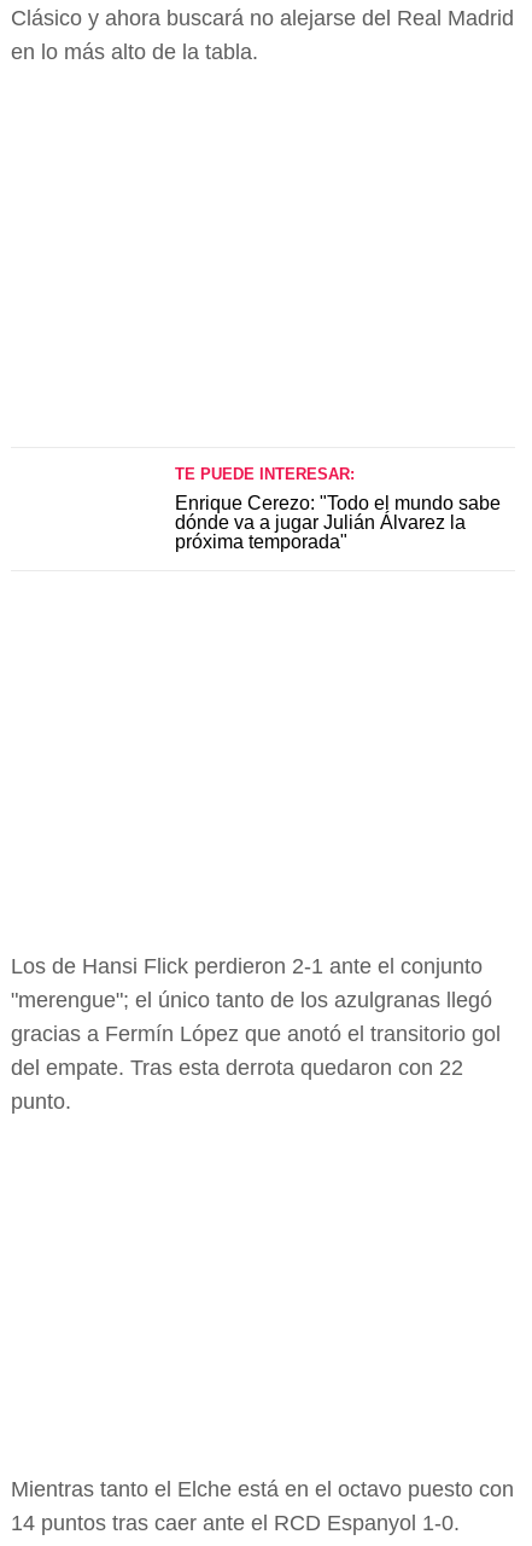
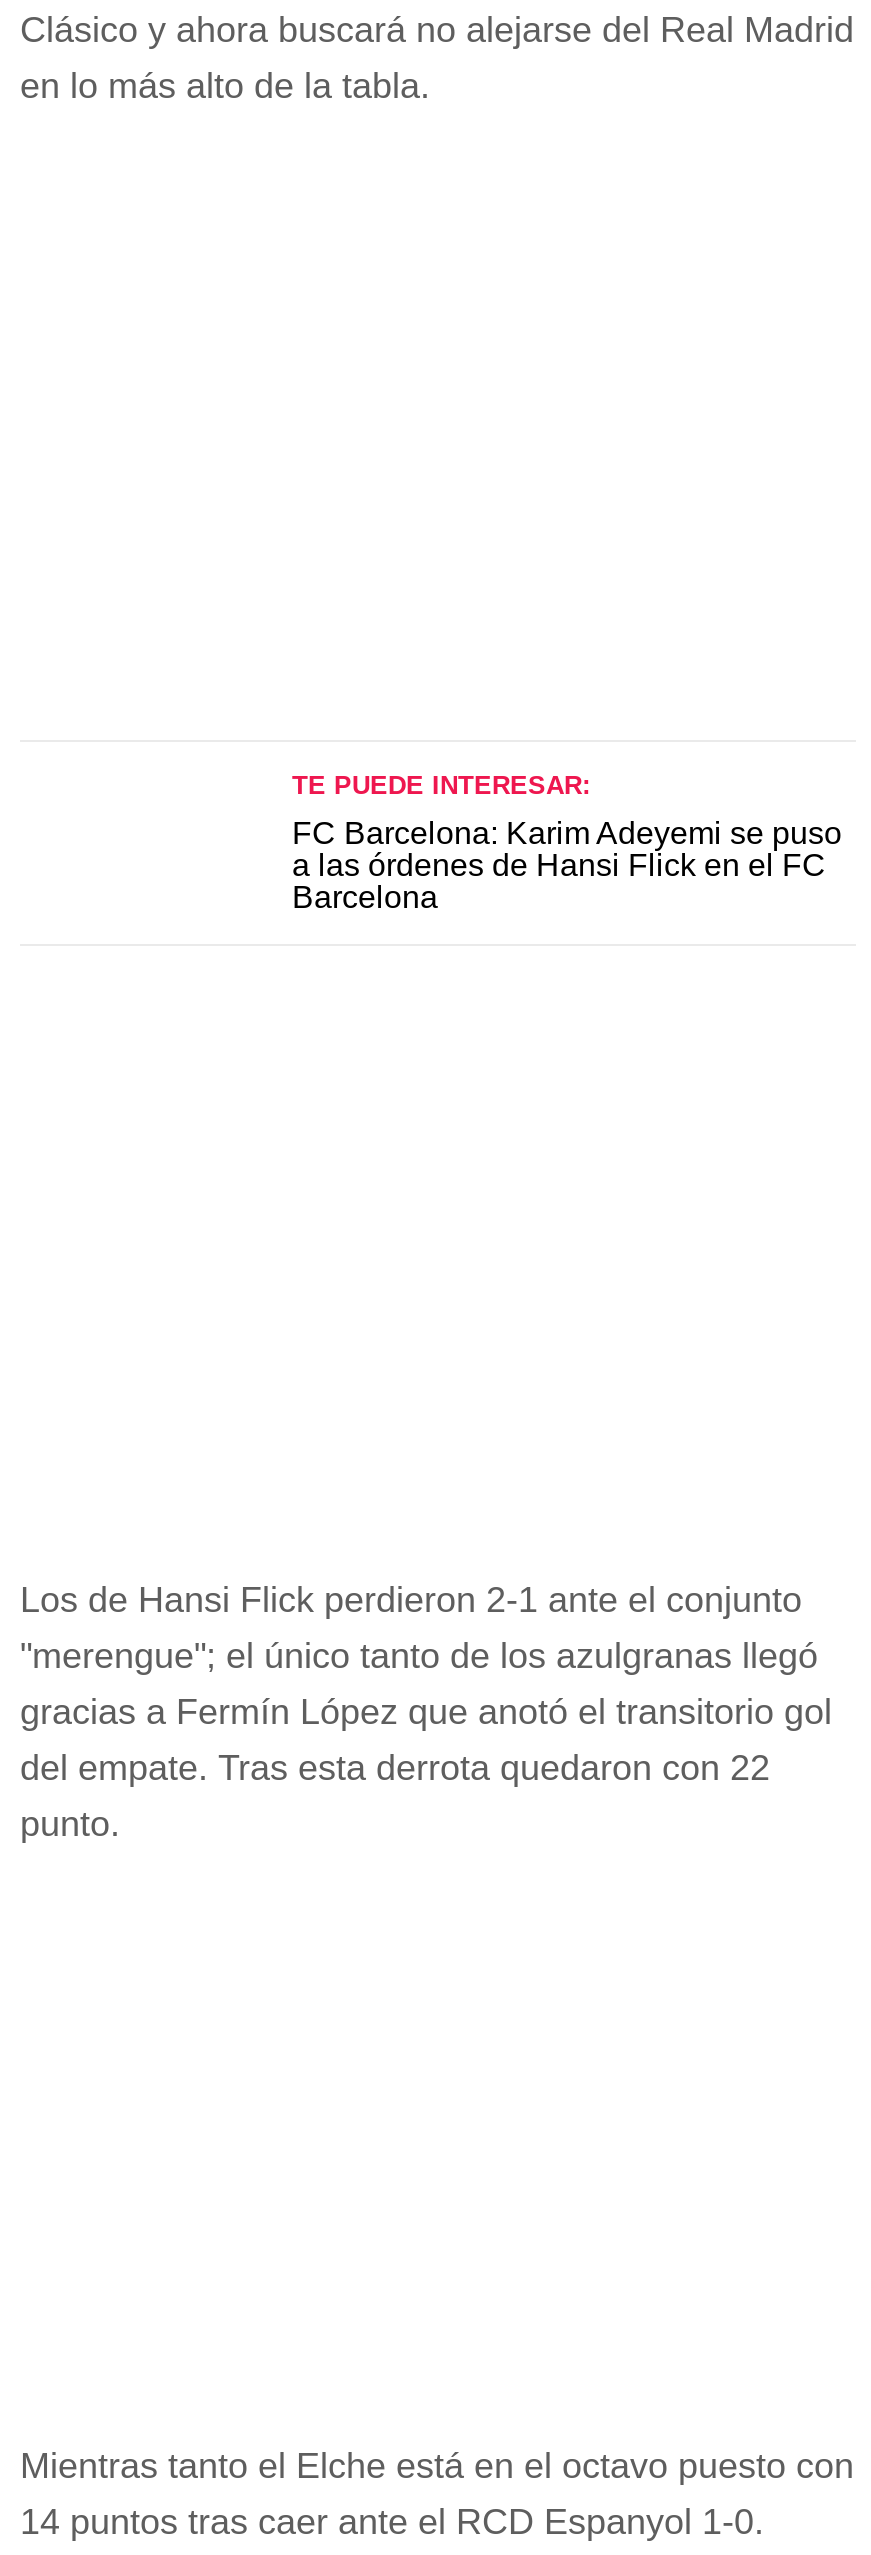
- Enrique Cerezo: "Todo el mundo sabe
- dónde va a jugar Julián Álvarez la
- próxima temporada"
+ FC Barcelona: Karim Adeyemi se puso
+ a las órdenes de Hansi Flick en el FC
+ Barcelona
